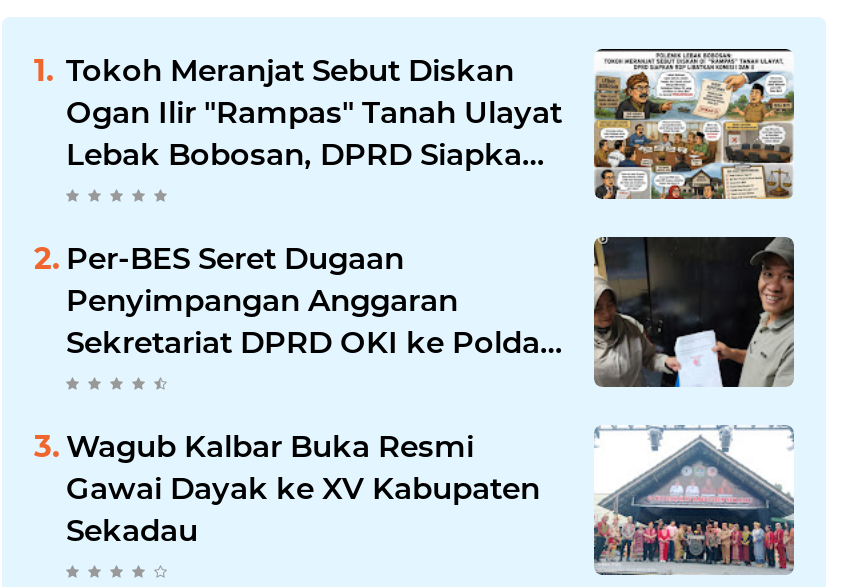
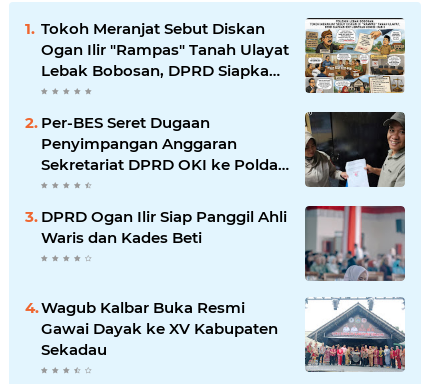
+ [image]
+ DPRD Ogan Ilir Siap Panggil Ahli
+ Waris dan Kades Beti
